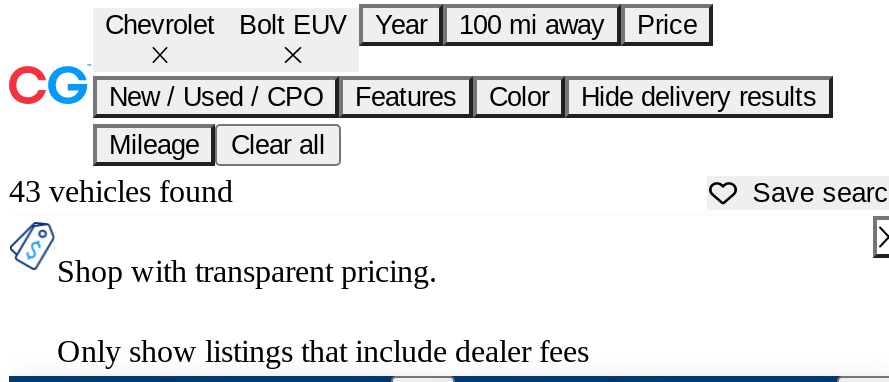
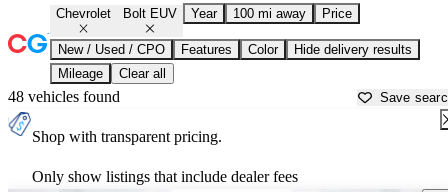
- 43 vehicles found
+ 48 vehicles found
